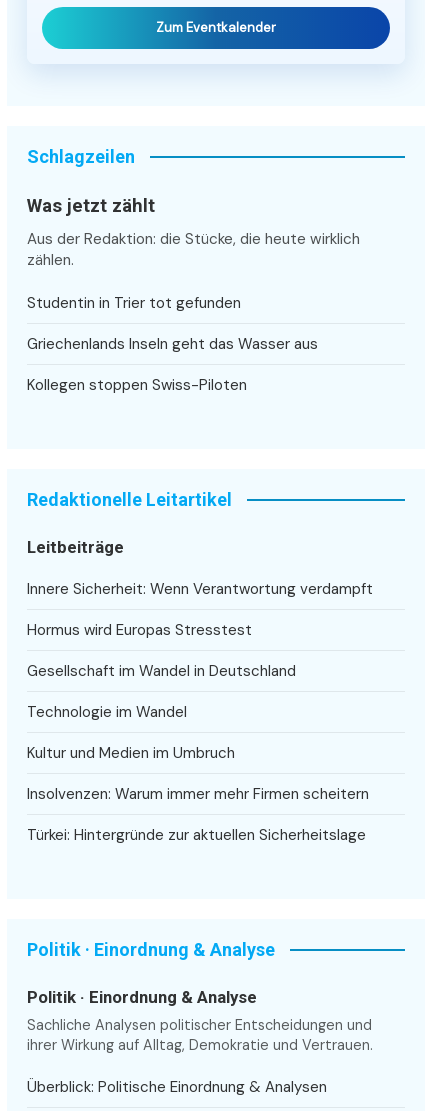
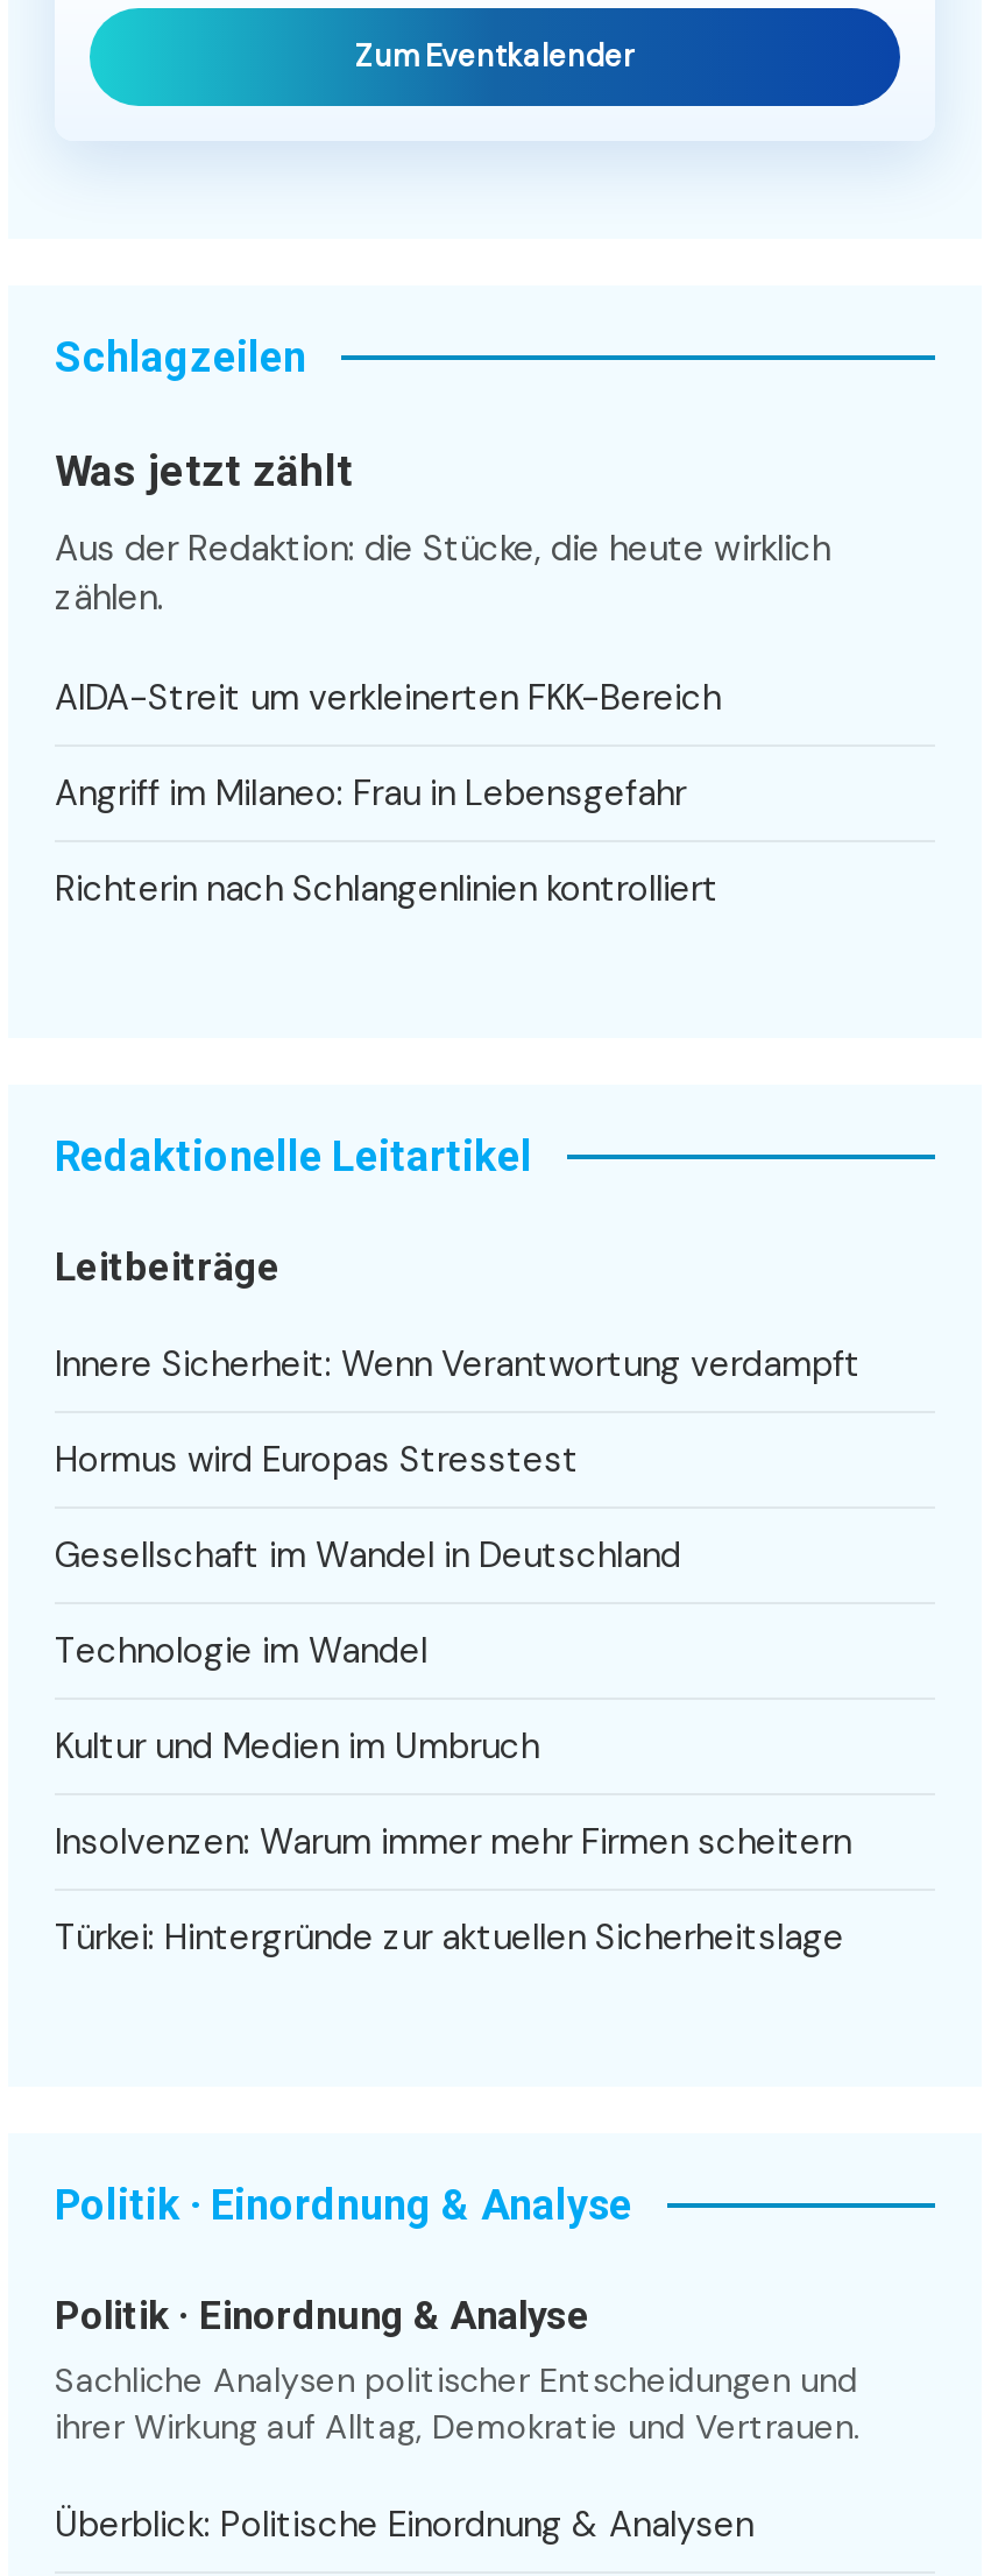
- Studentin in Trier tot gefunden
+ AIDA-Streit um verkleinerten FKK-Bereich

- Griechenlands Inseln geht das Wasser aus
+ Angriff im Milaneo: Frau in Lebensgefahr

- Kollegen stoppen Swiss-Piloten
+ Richterin nach Schlangenlinien kontrolliert
